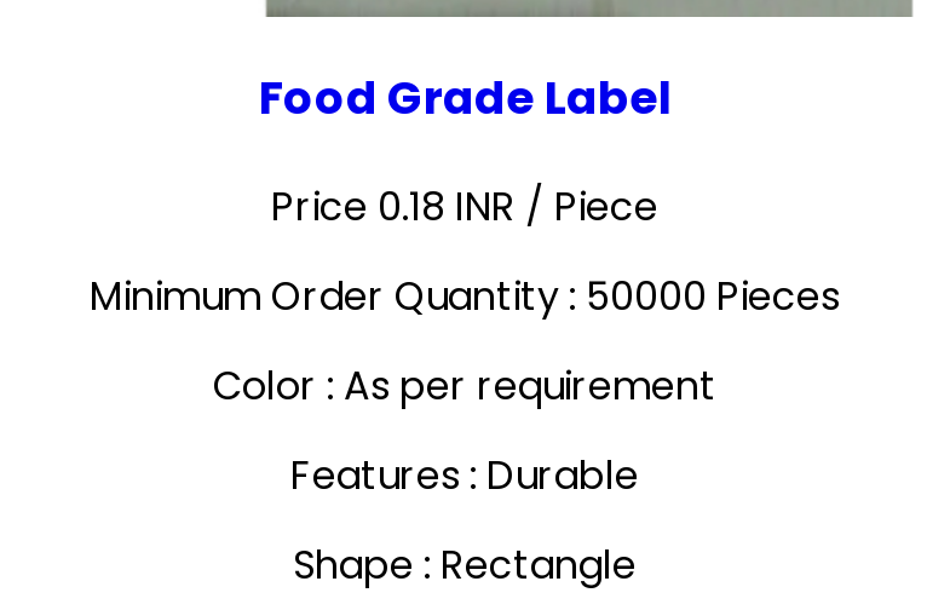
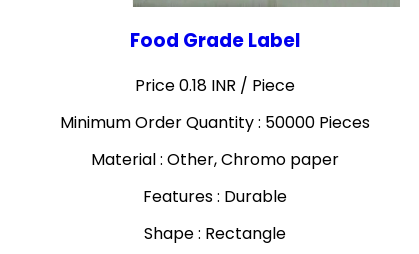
- Color : As per requirement
+ Material : Other, Chromo paper
